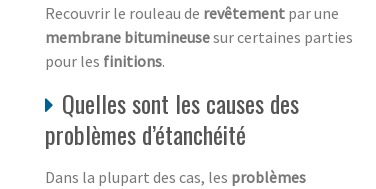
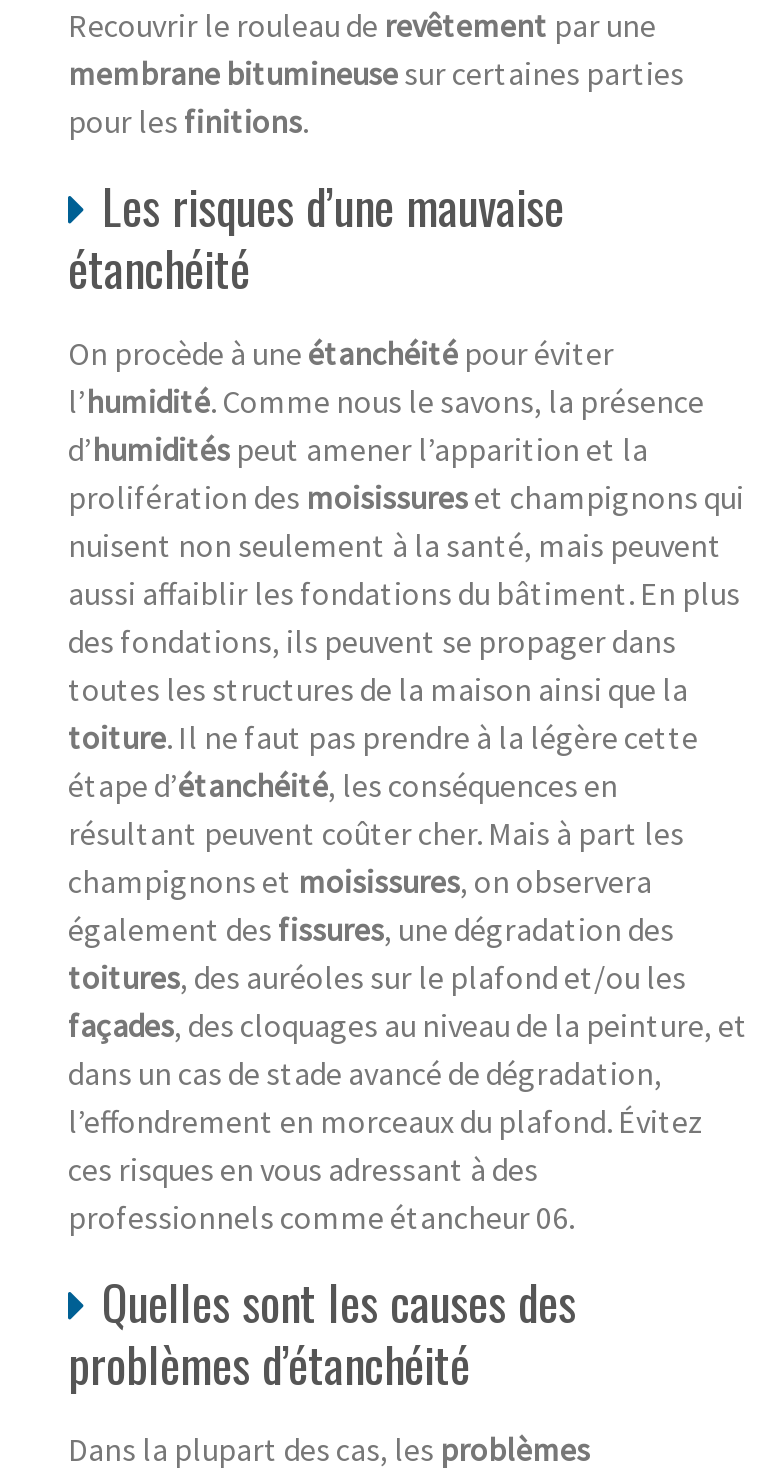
+ Les risques d’une mauvaise
+ étanchéité
+ On procède à une étanchéité pour éviter
+ l’humidité. Comme nous le savons, la présence
+ d’humidités peut amener l’apparition et la
+ prolifération des moisissures et champignons qui
+ nuisent non seulement à la santé, mais peuvent
+ aussi affaiblir les fondations du bâtiment. En plus
+ des fondations, ils peuvent se propager dans
+ toutes les structures de la maison ainsi que la
+ toiture. Il ne faut pas prendre à la légère cette
+ étape d’étanchéité, les conséquences en
+ résultant peuvent coûter cher. Mais à part les
+ champignons et moisissures, on observera
+ également des fissures, une dégradation des
+ toitures, des auréoles sur le plafond et/ou les
+ façades, des cloquages au niveau de la peinture, et
+ dans un cas de stade avancé de dégradation,
+ l’effondrement en morceaux du plafond. Évitez
+ ces risques en vous adressant à des
+ professionnels comme étancheur 06.
